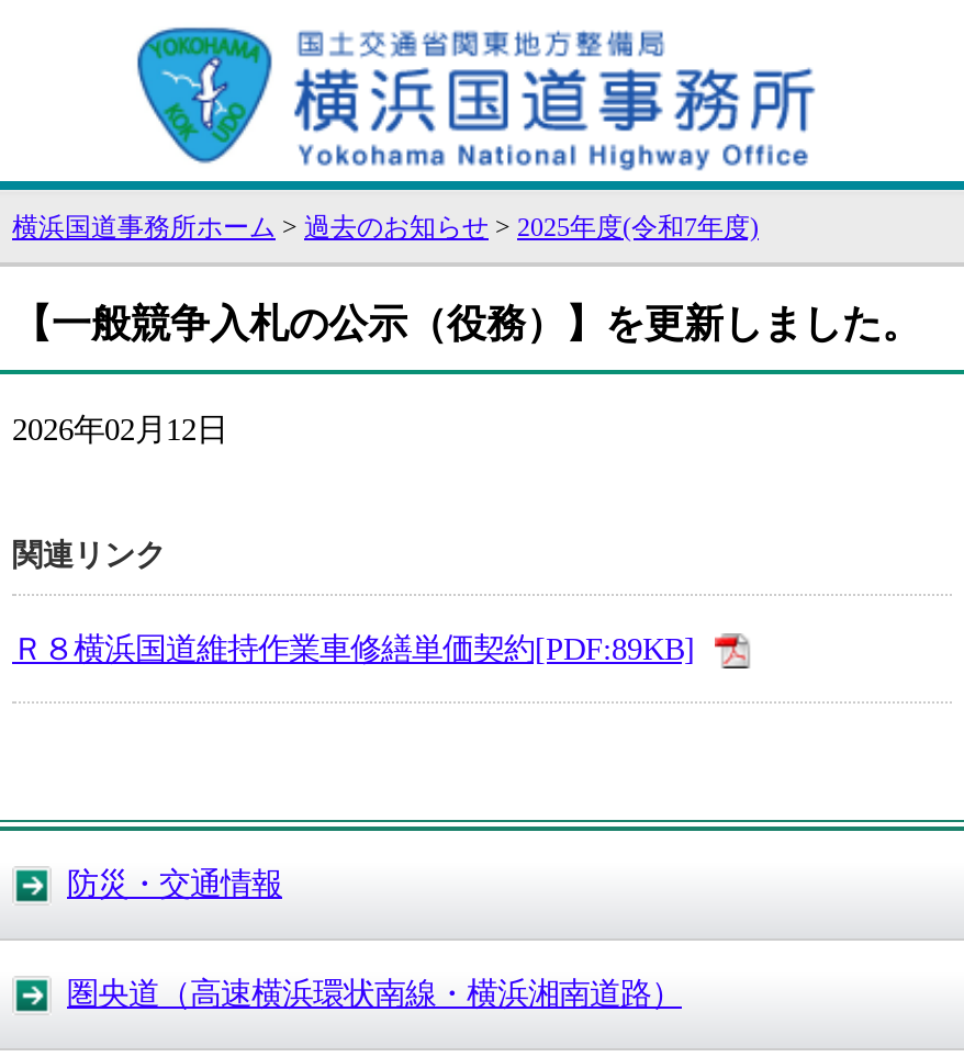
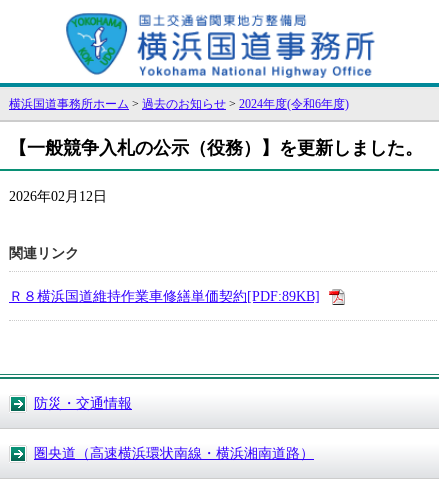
- 横浜国道事務所ホーム > 過去のお知らせ > 2025年度(令和7年度)
+ 横浜国道事務所ホーム > 過去のお知らせ > 2024年度(令和6年度)
